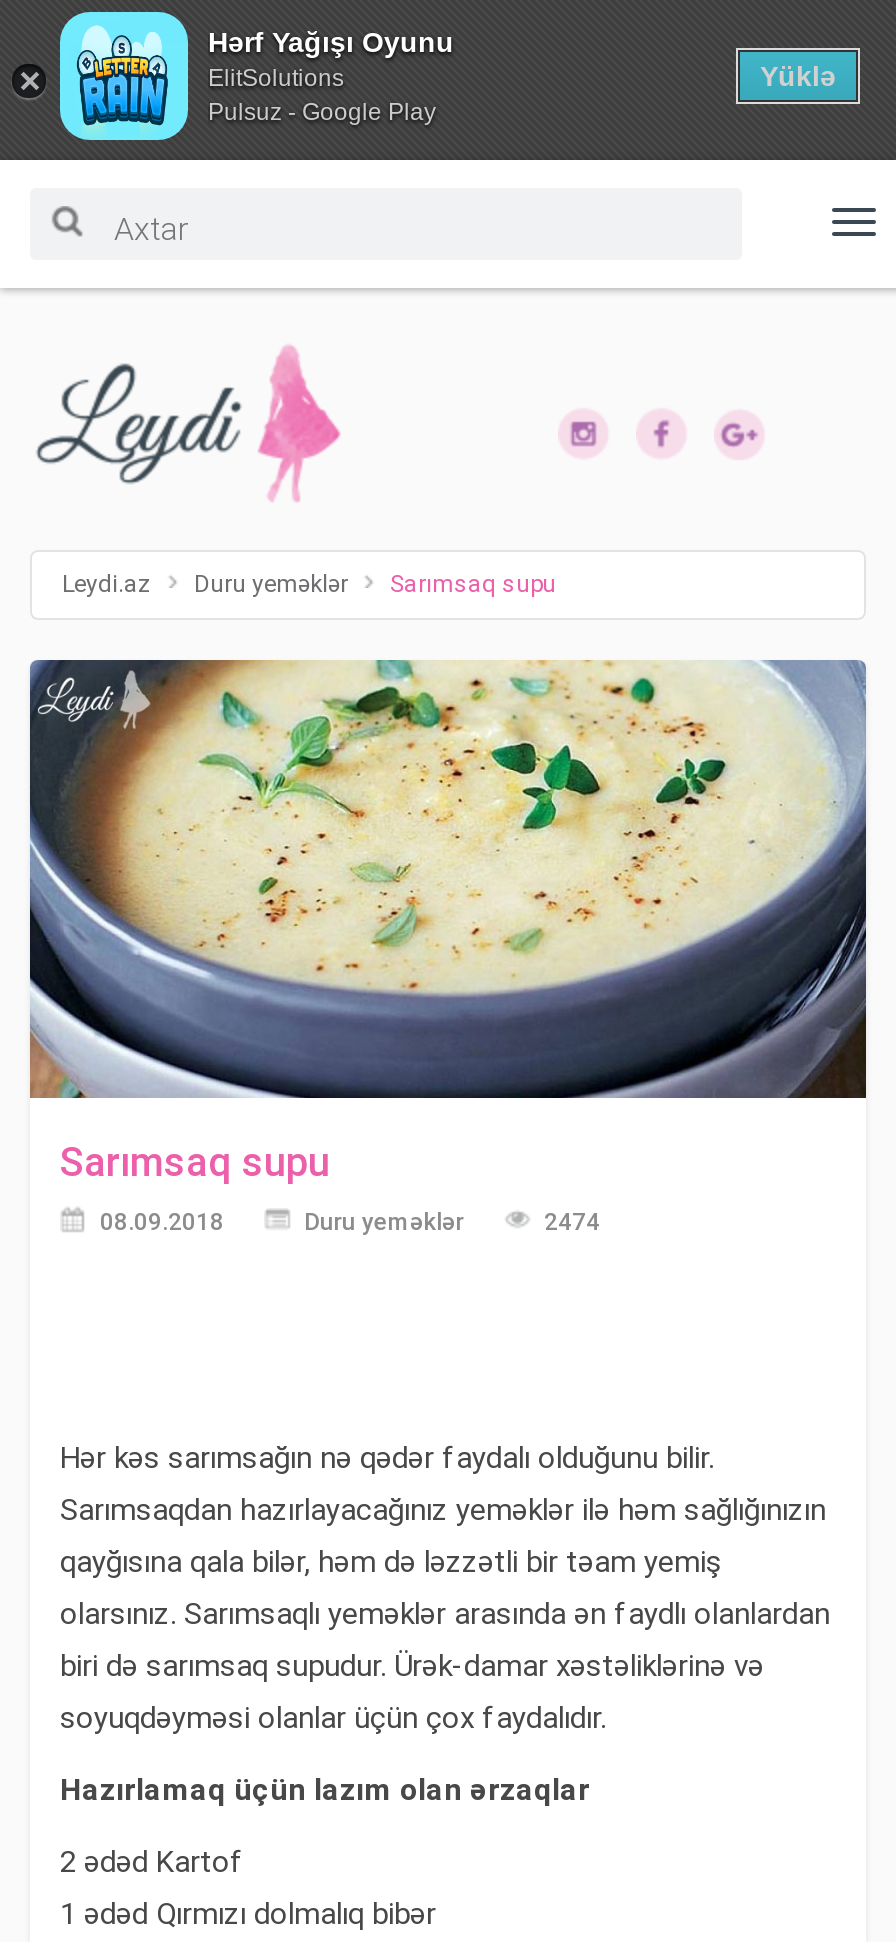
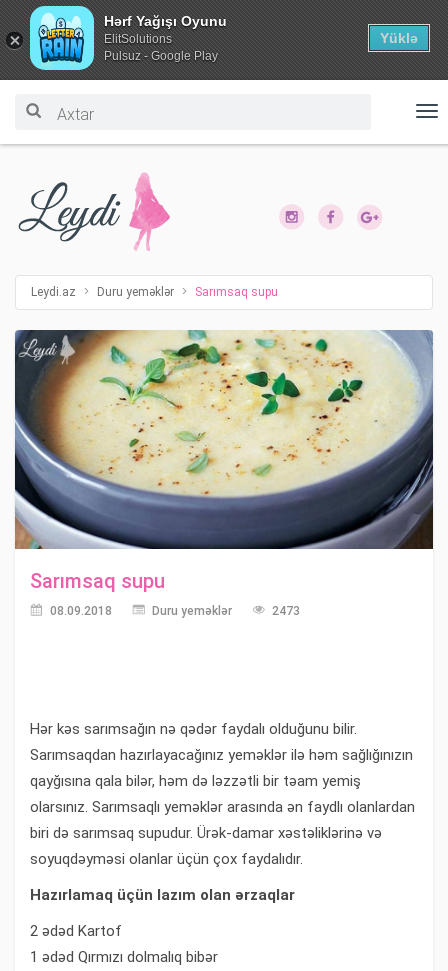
- 2474
+ 2473
